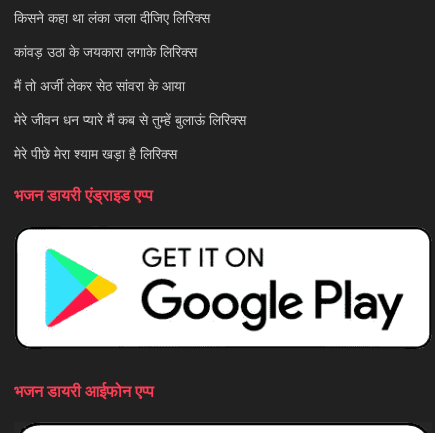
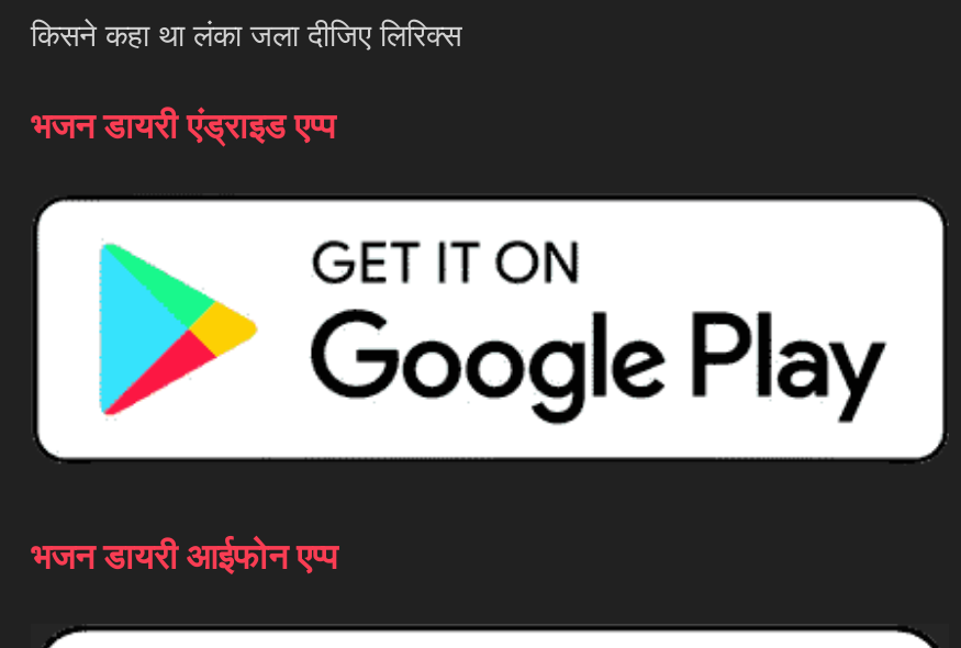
- कांवड़ उठा के जयकारा लगाके लिरिक्स
- मैं तो अर्जी लेकर सेठ सांवरा के आया
- मेरे जीवन धन प्यारे मैं कब से तुम्हें बुलाऊं लिरिक्स
- मेरे पीछे मेरा श्याम खड़ा है लिरिक्स
